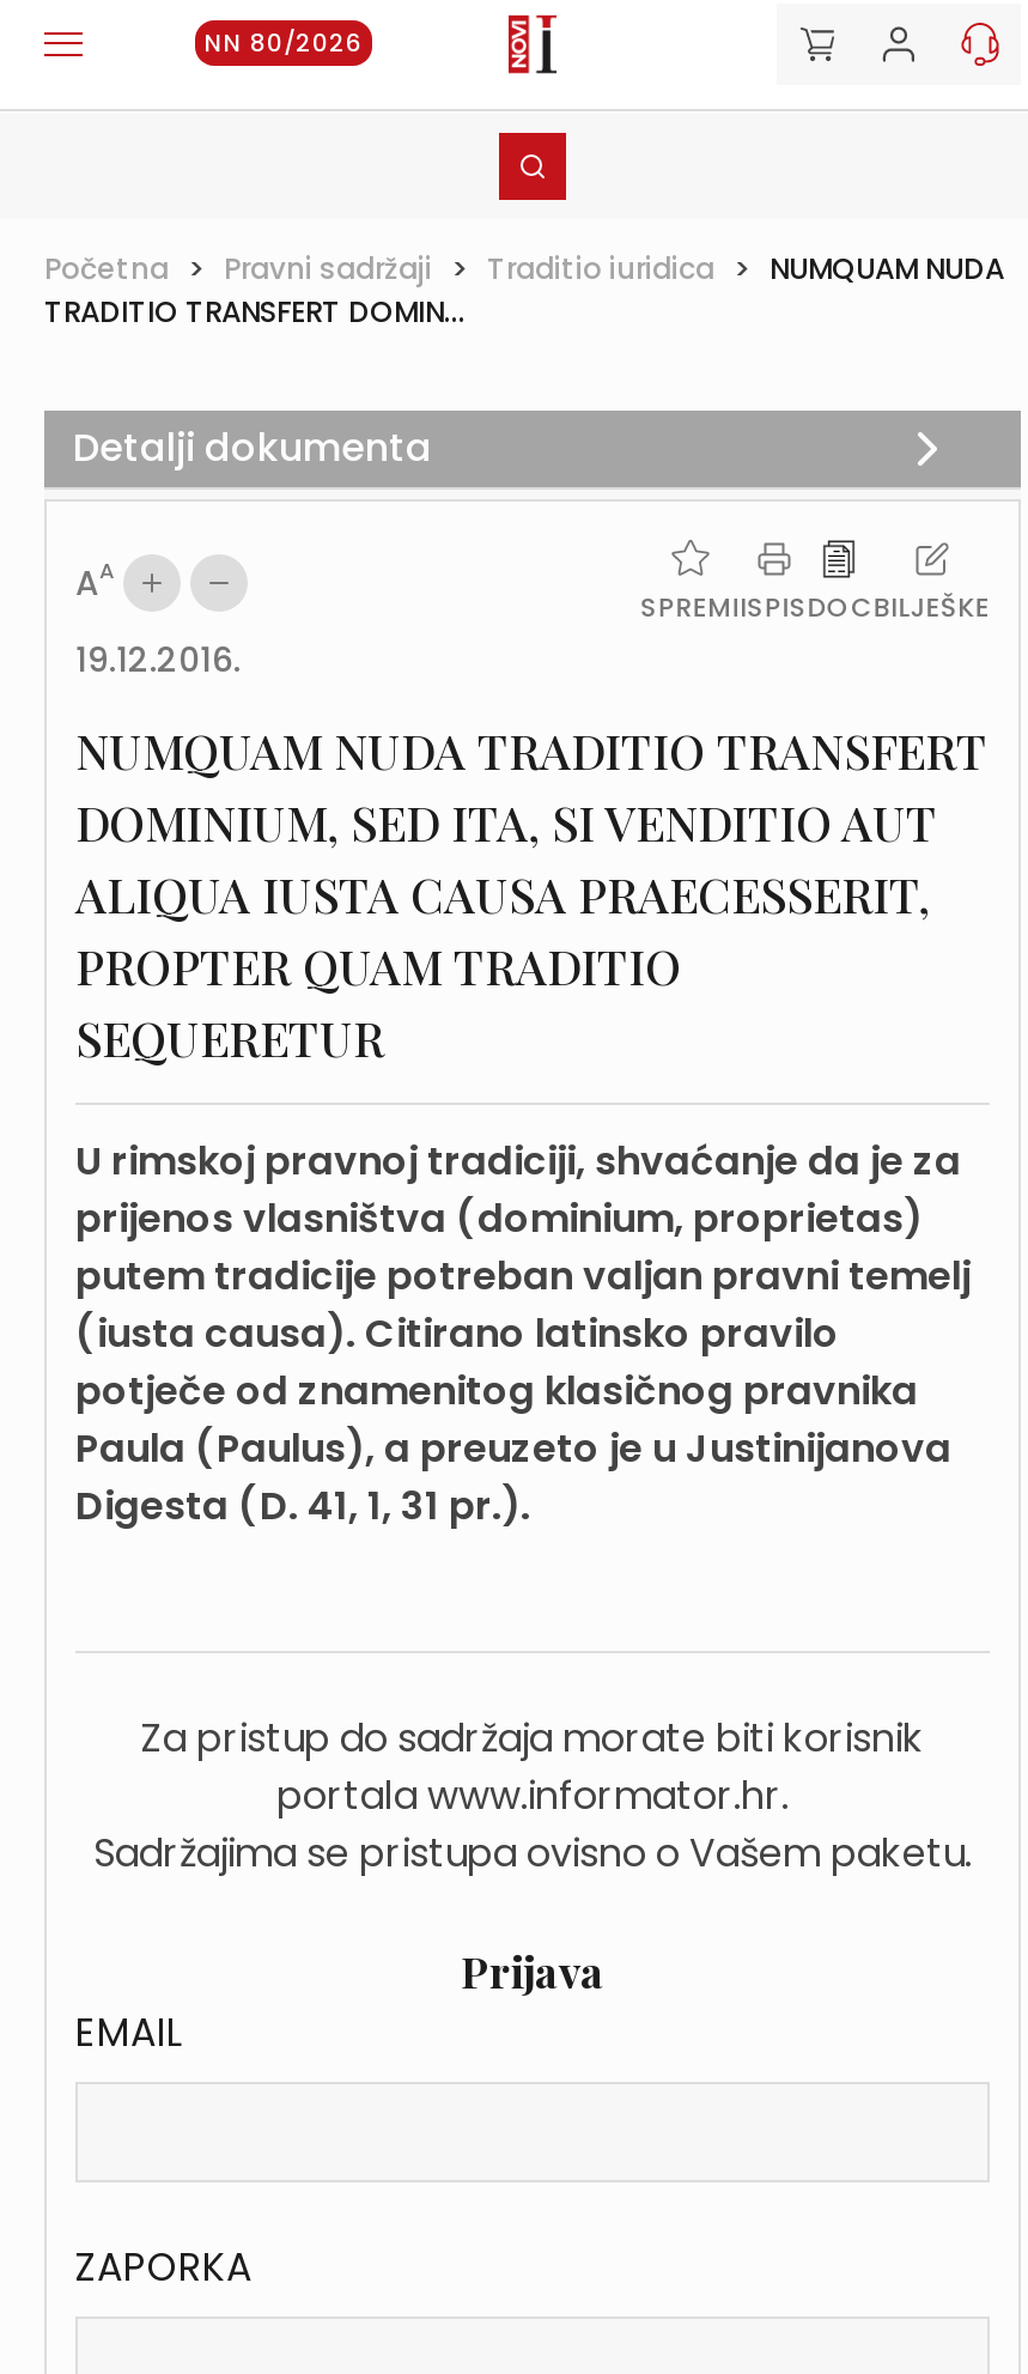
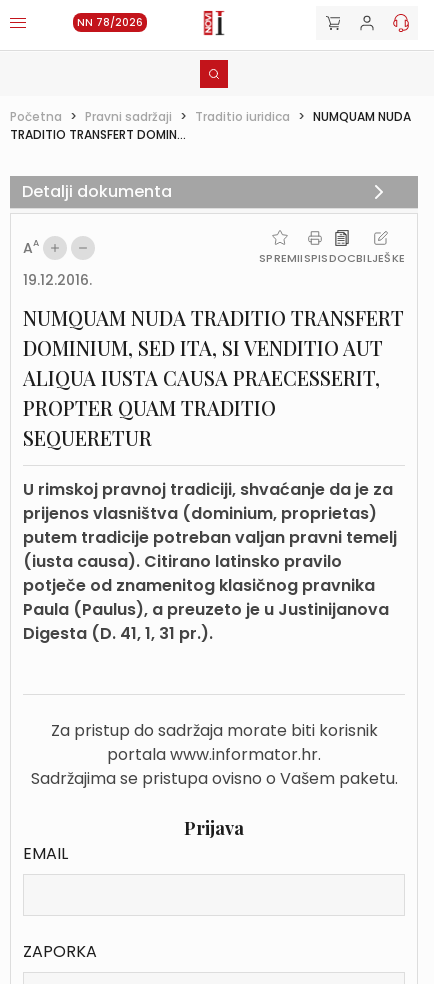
- NN 80/2026
+ NN 78/2026
